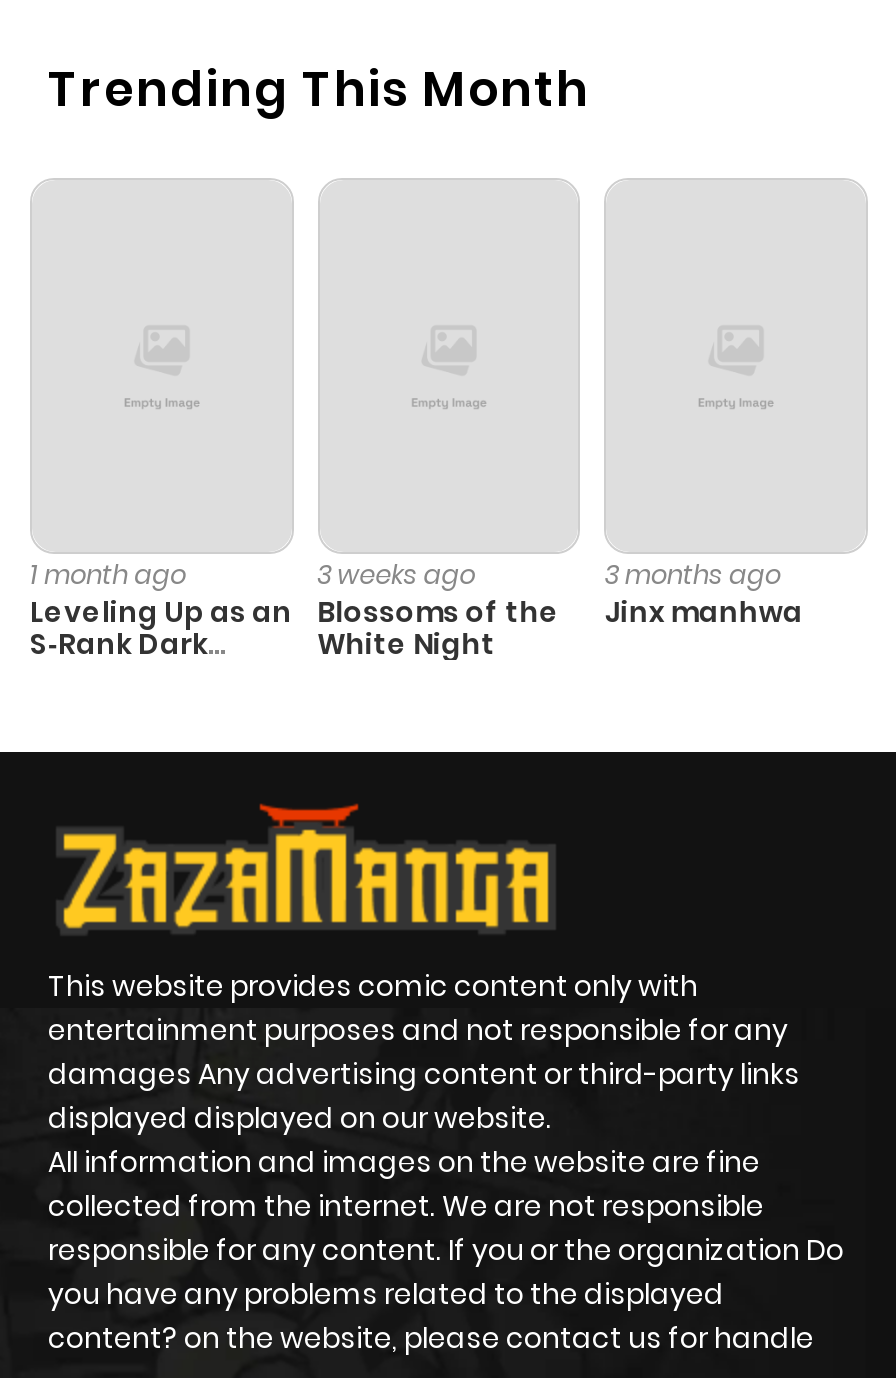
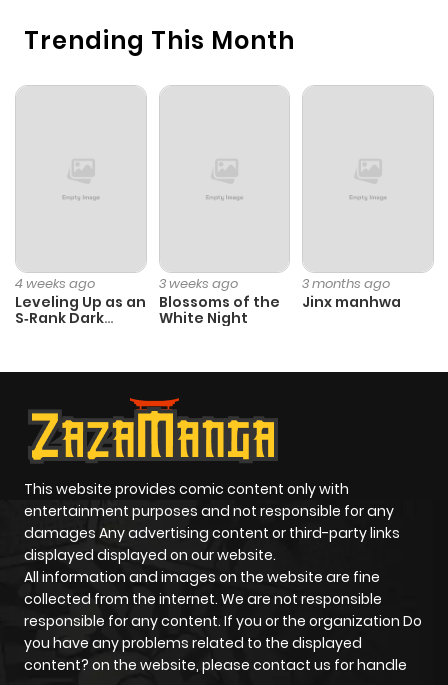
- 1 month ago
+ 4 weeks ago
